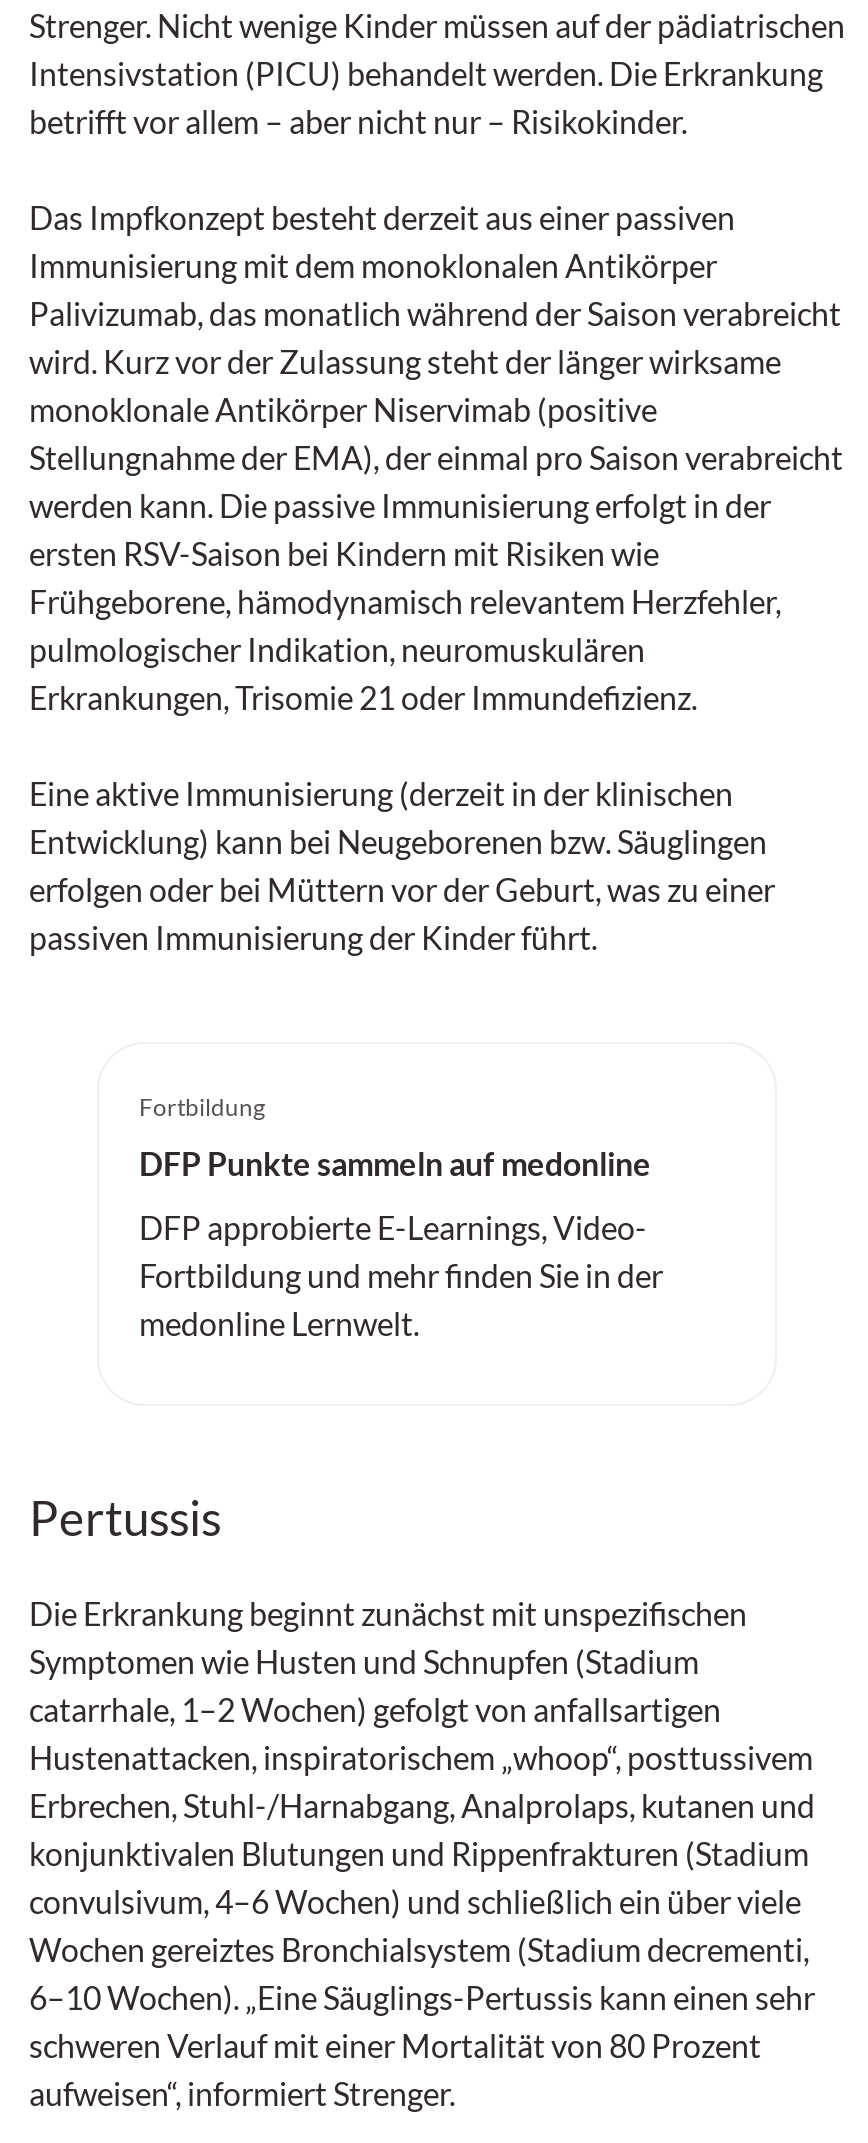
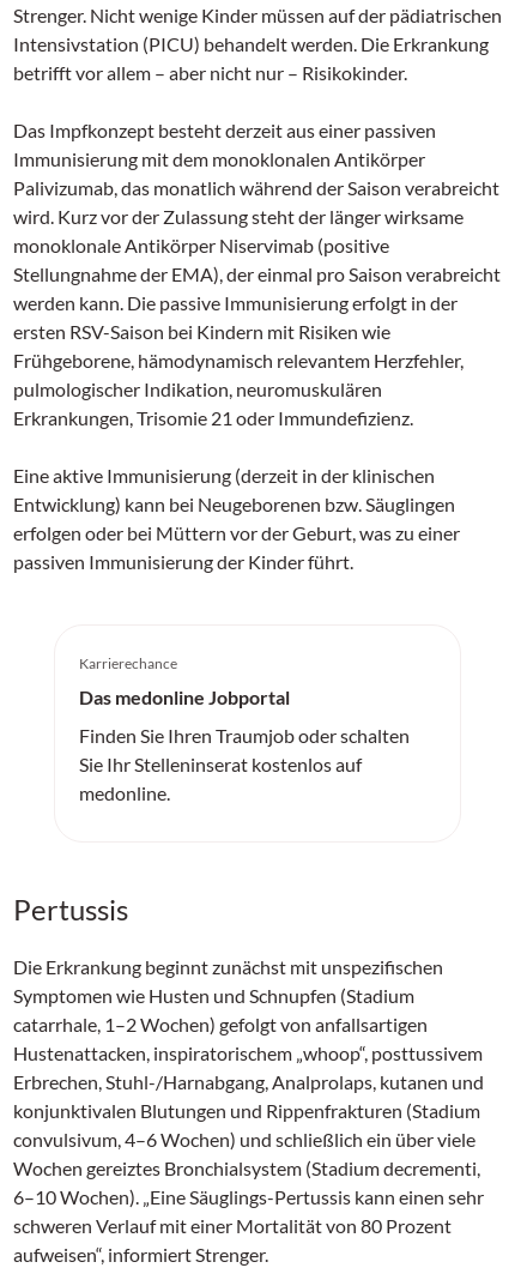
- Fortbildung
+ Karrierechance

- DFP Punkte sammeln auf medonline
+ Das medonline Jobportal

- DFP approbierte E-Learnings, Video-
- Fortbildung und mehr finden Sie in der
- medonline Lernwelt.
+ Finden Sie Ihren Traumjob oder schalten
+ Sie Ihr Stelleninserat kostenlos auf
+ medonline.
